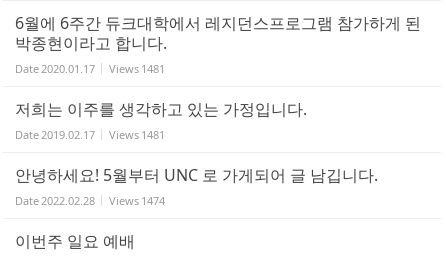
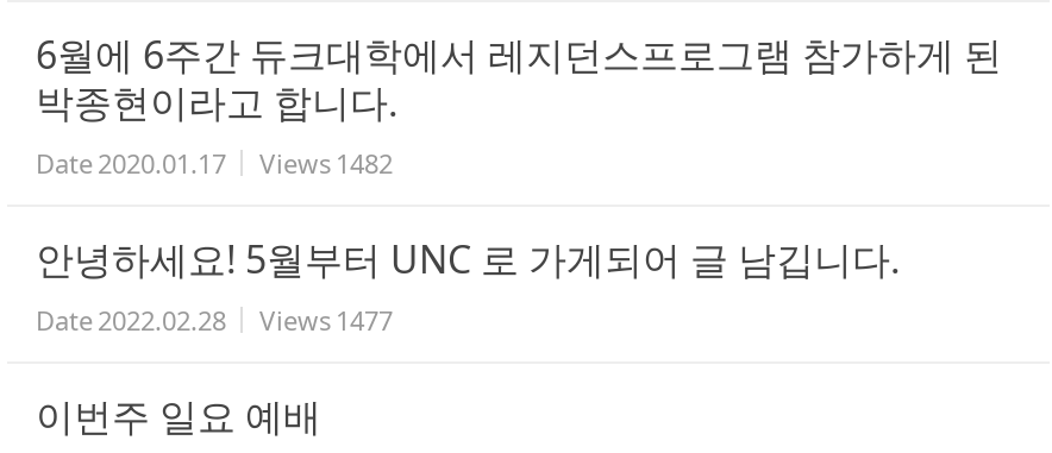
- Views 1481
- 저희는 이주를 생각하고 있는 가정입니다.
- Date 2019.02.17
- Views 1481
+ Views 1482

- Date 2022.02.28 Views 1474
+ Date 2022.02.28 Views 1477
